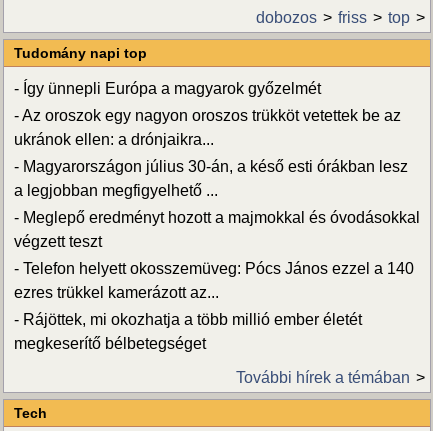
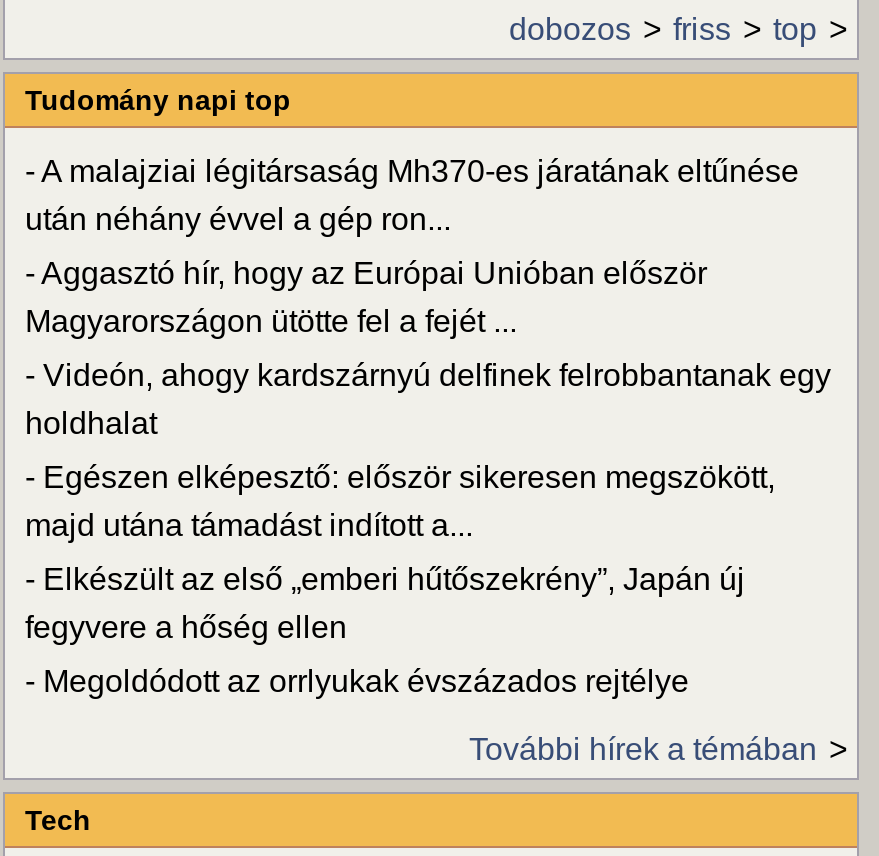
- - Így ünnepli Európa a magyarok győzelmét
+ - A malajziai légitársaság Mh370-es járatának eltűnése
+ után néhány évvel a gép ron...

- - Az oroszok egy nagyon oroszos trükköt vetettek be az
- ukránok ellen: a drónjaikra...
+ - Aggasztó hír, hogy az Európai Unióban először
+ Magyarországon ütötte fel a fejét ...

- - Magyarországon július 30-án, a késő esti órákban lesz
- a legjobban megfigyelhető ...
+ - Videón, ahogy kardszárnyú delfinek felrobbantanak egy
+ holdhalat

- - Meglepő eredményt hozott a majmokkal és óvodásokkal
- végzett teszt
+ - Egészen elképesztő: először sikeresen megszökött,
+ majd utána támadást indított a...

- - Telefon helyett okosszemüveg: Pócs János ezzel a 140
- ezres trükkel kamerázott az...
+ - Elkészült az első „emberi hűtőszekrény”, Japán új
+ fegyvere a hőség ellen

- - Rájöttek, mi okozhatja a több millió ember életét
- megkeserítő bélbetegséget
+ - Megoldódott az orrlyukak évszázados rejtélye
